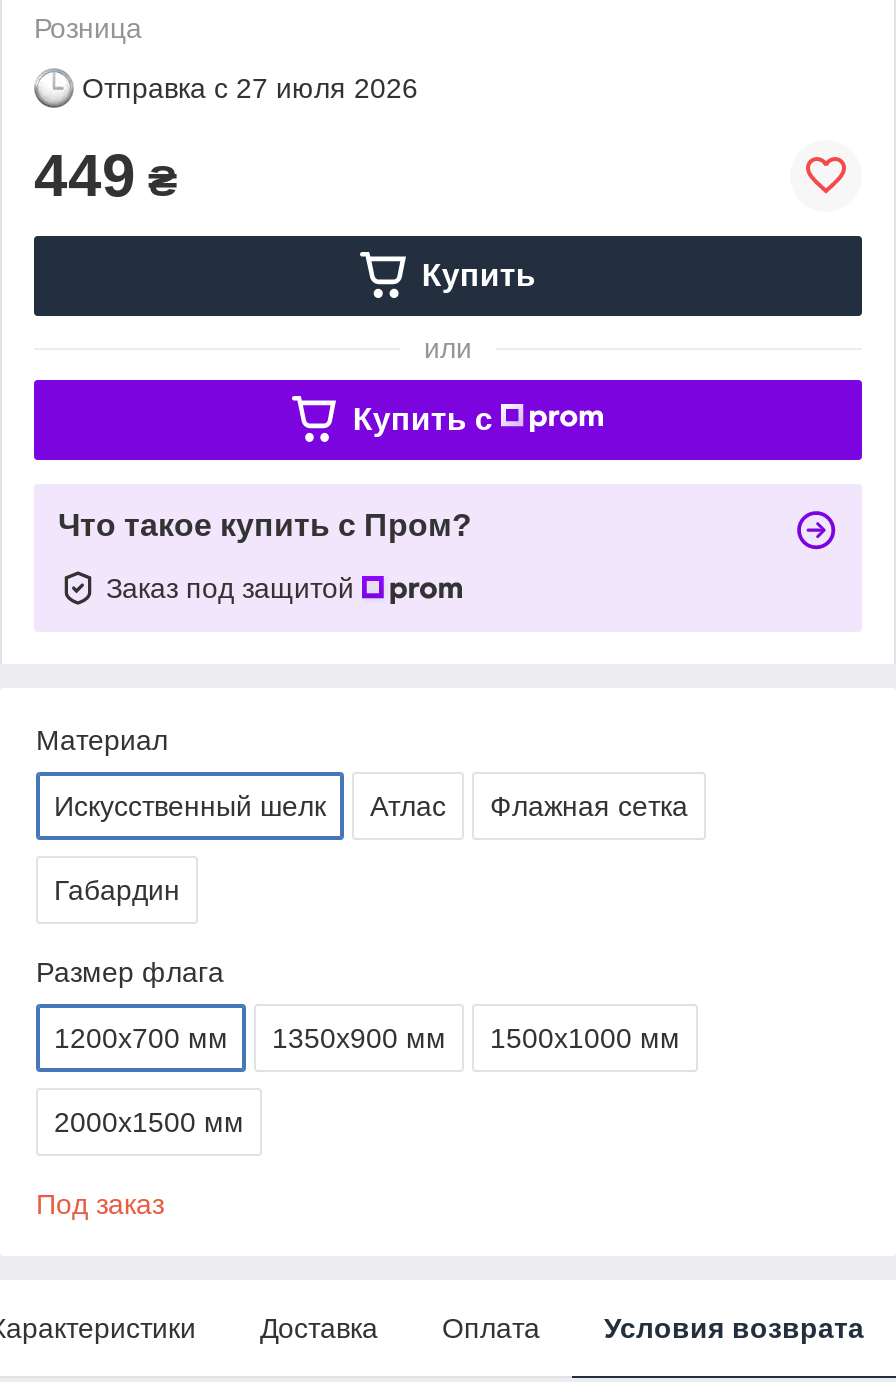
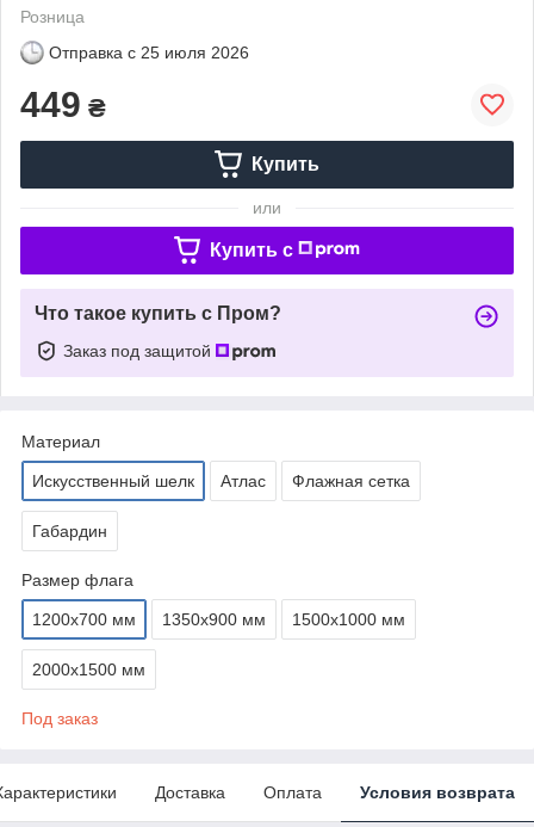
- Отправка с 27 июля 2026
+ Отправка с 25 июля 2026
